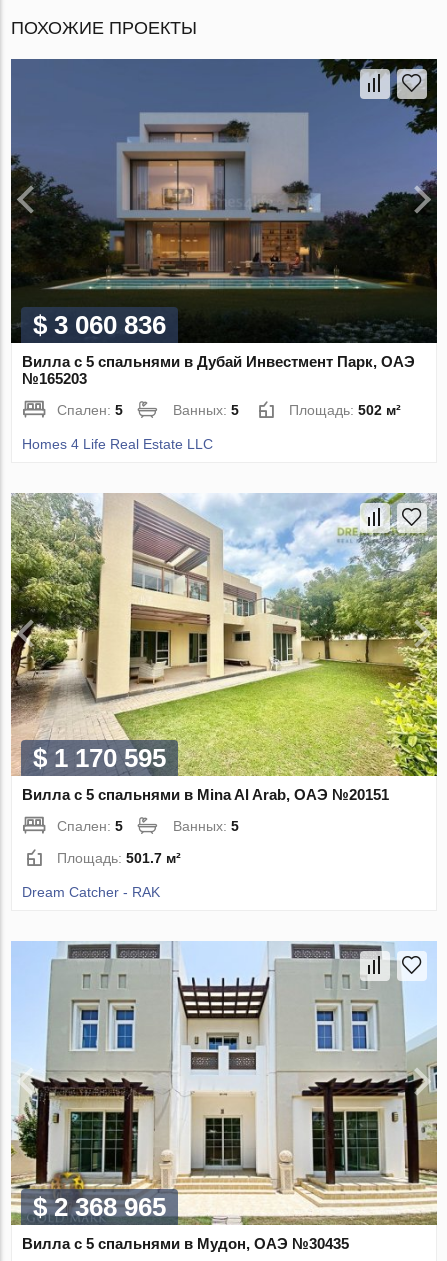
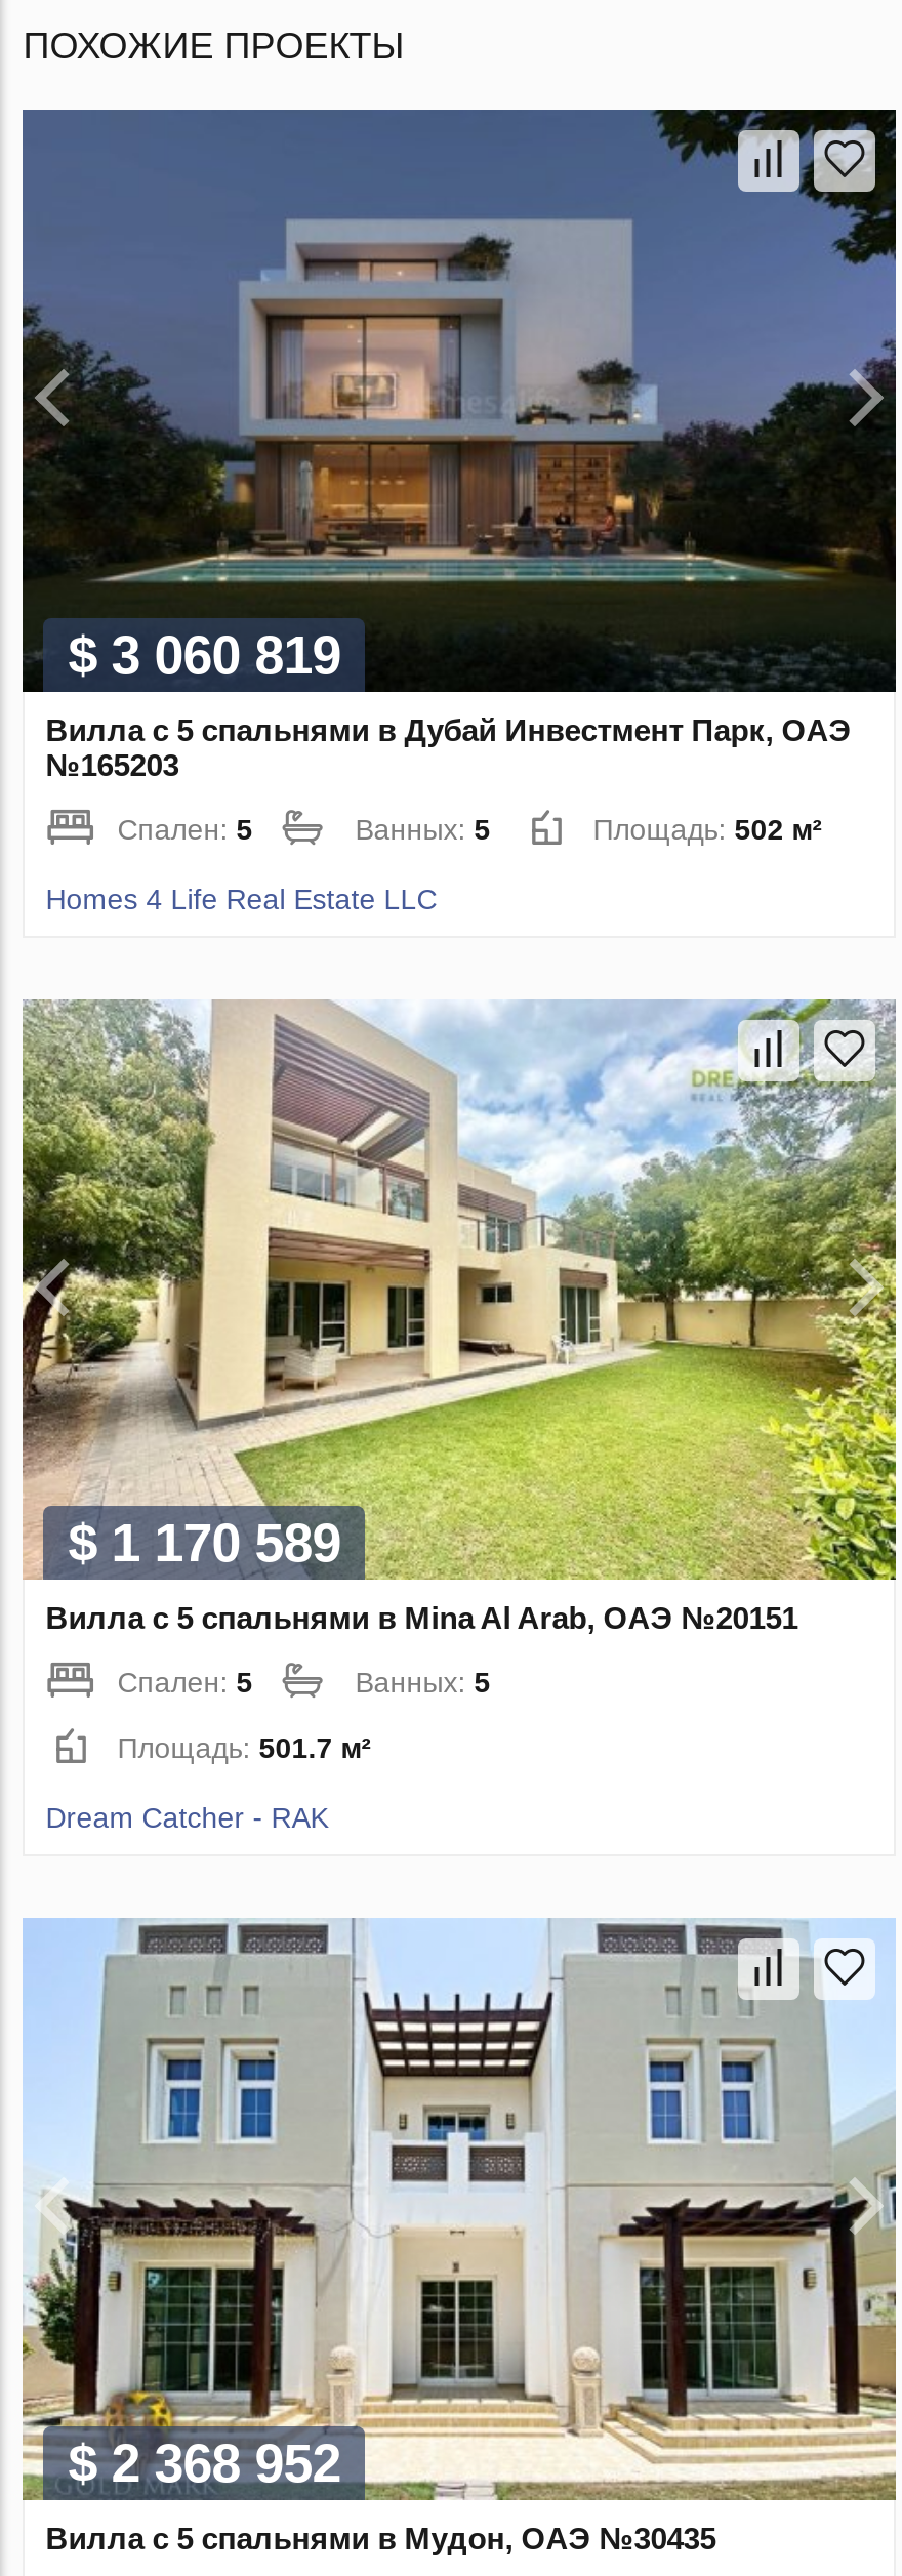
- $ 3 060 836
+ $ 3 060 819

- $ 1 170 595
+ $ 1 170 589

- $ 2 368 965
+ $ 2 368 952
